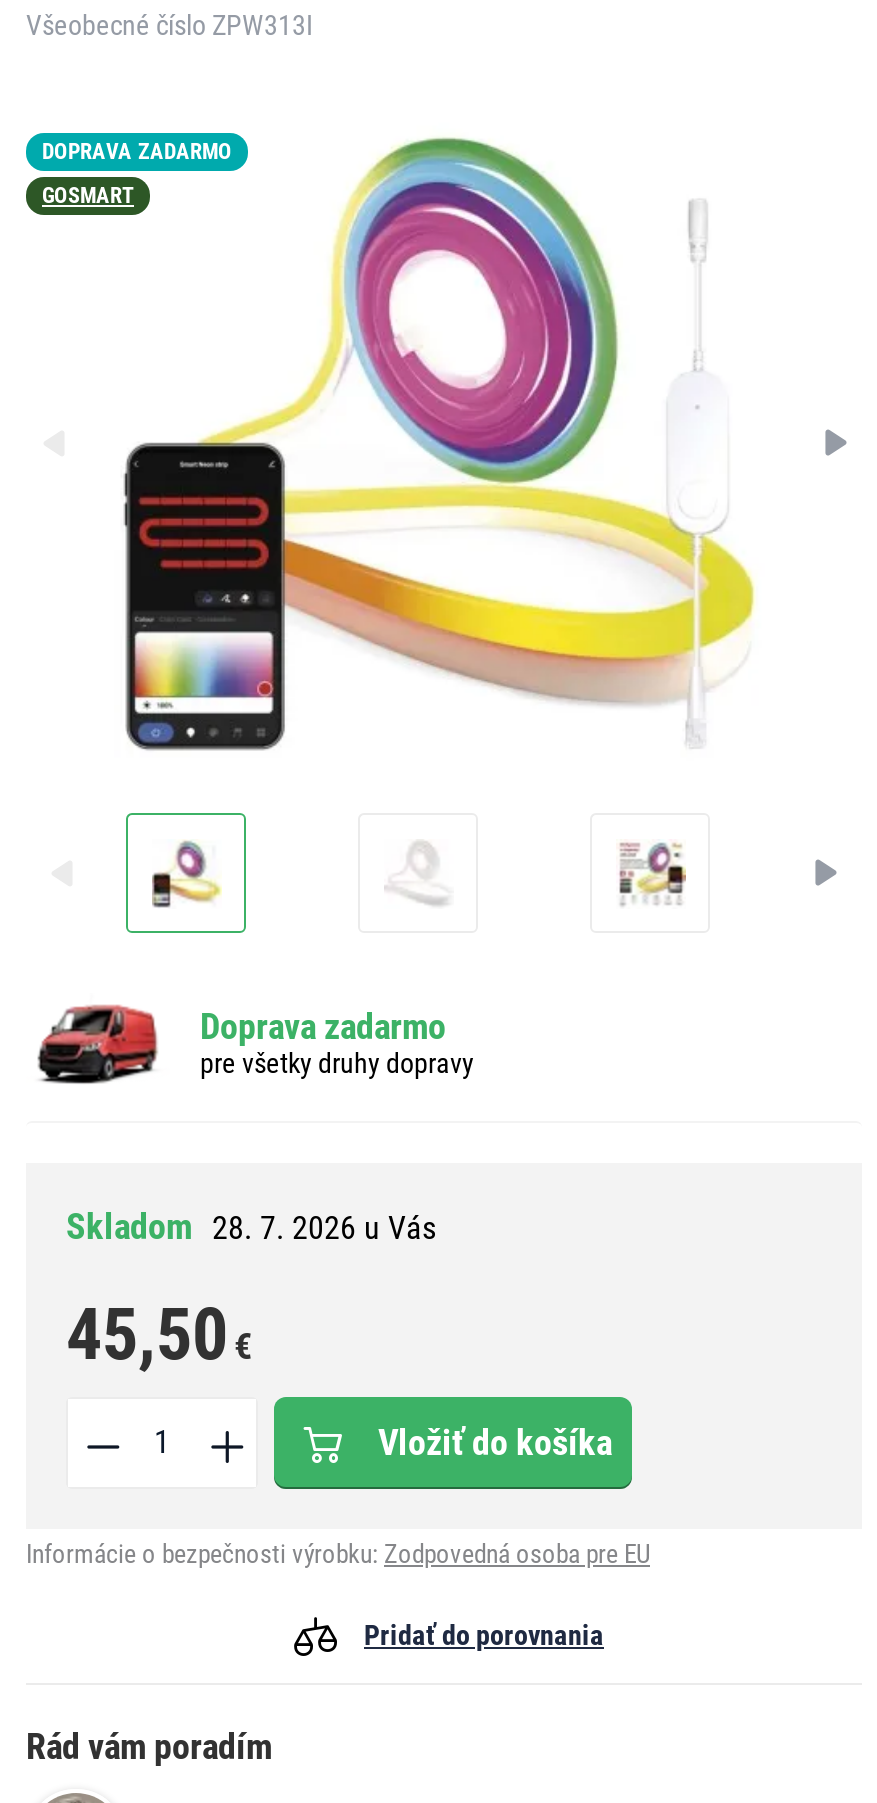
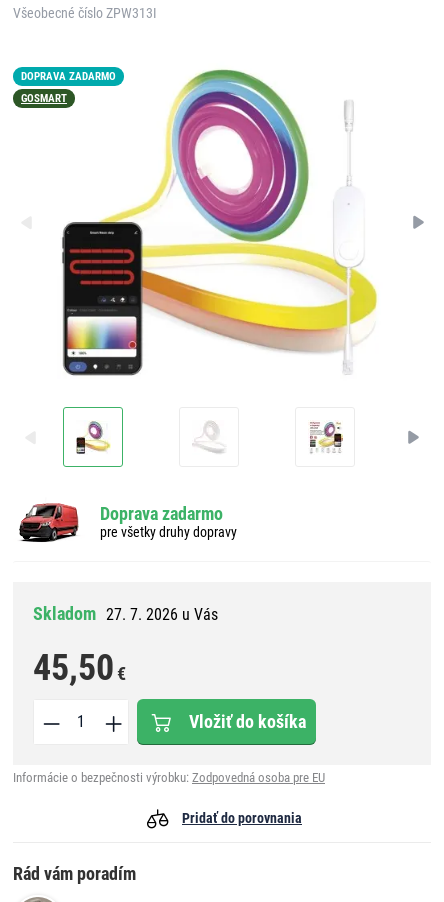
- Skladom 28. 7. 2026 u Vás
+ Skladom 27. 7. 2026 u Vás
